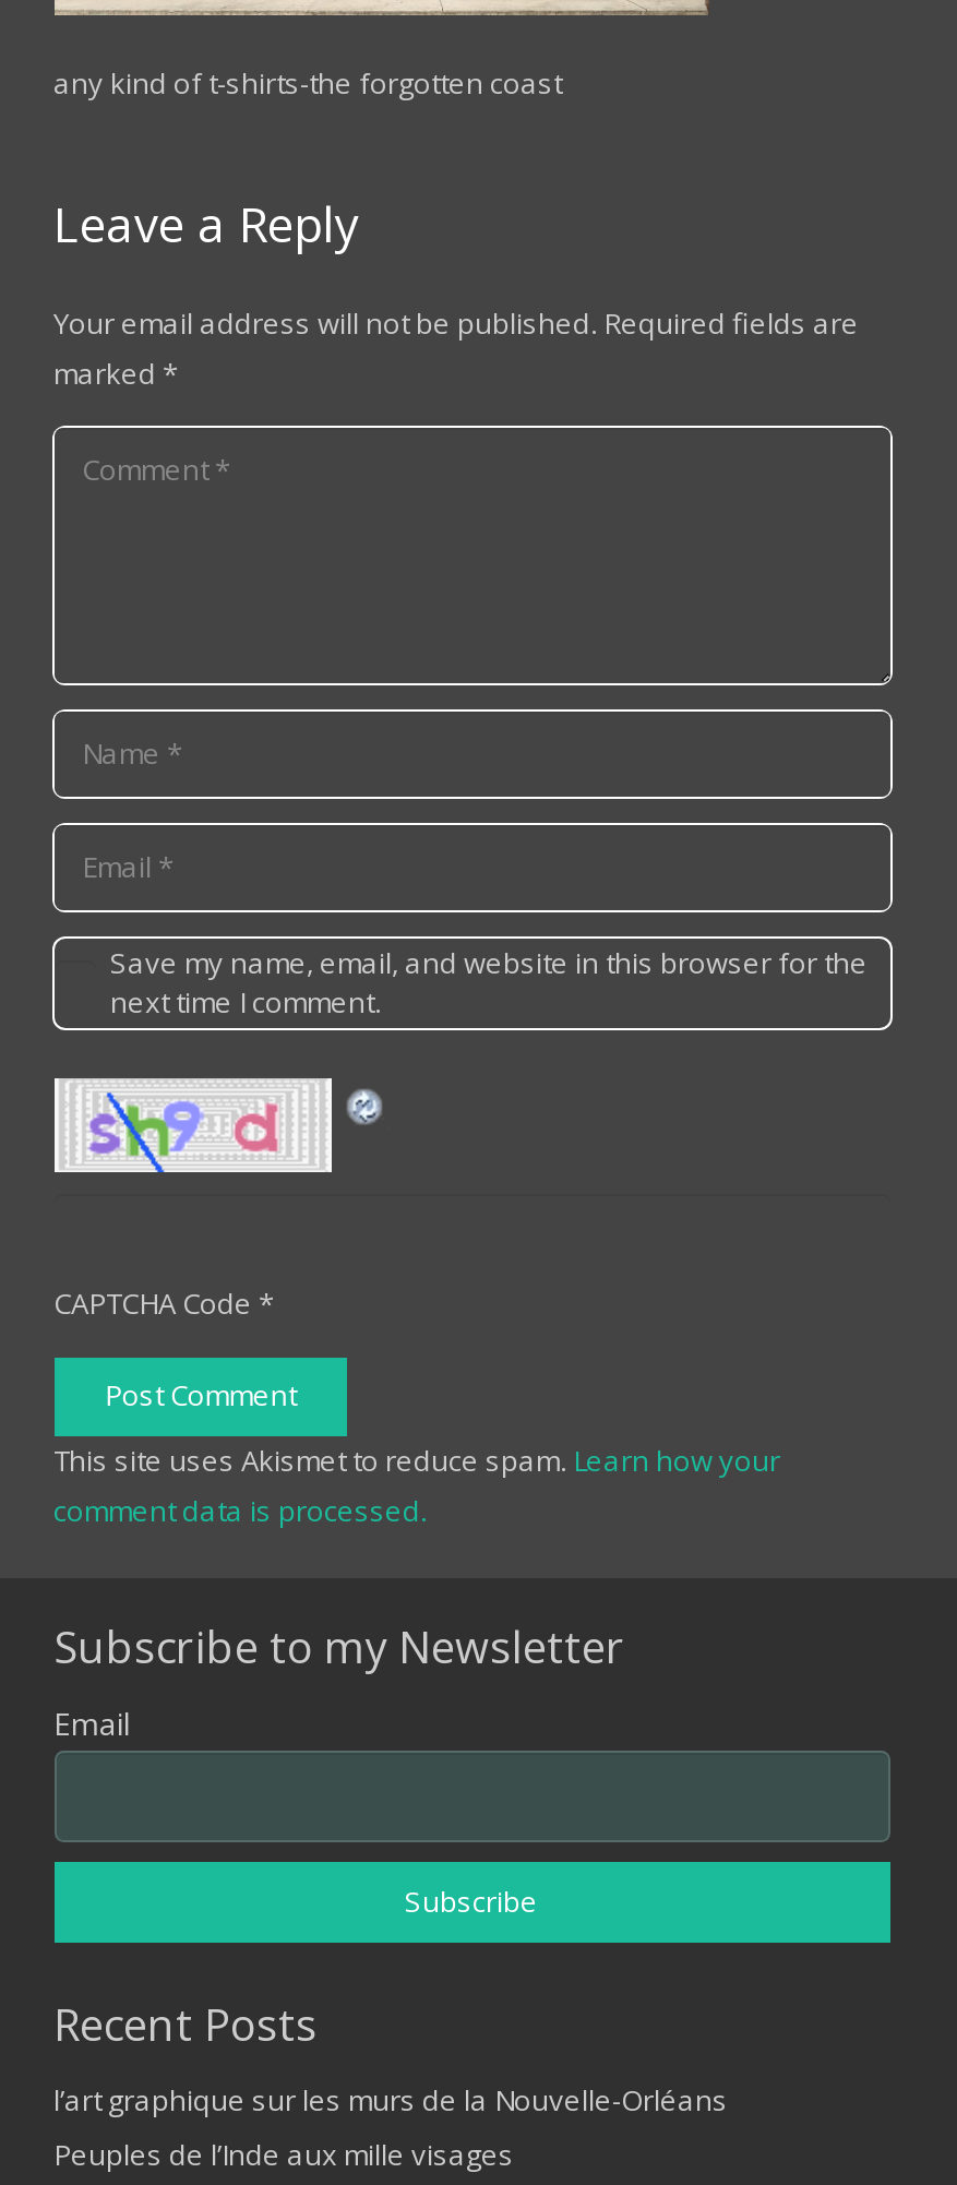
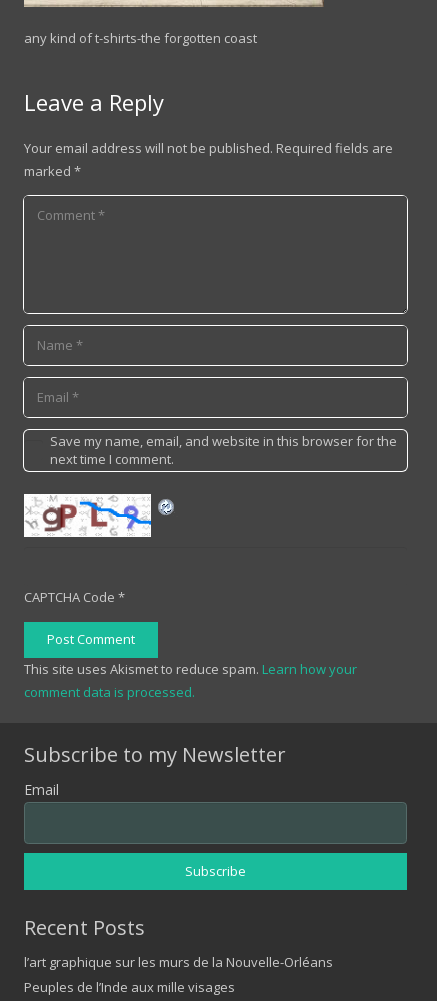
- [image]
+ [image]
